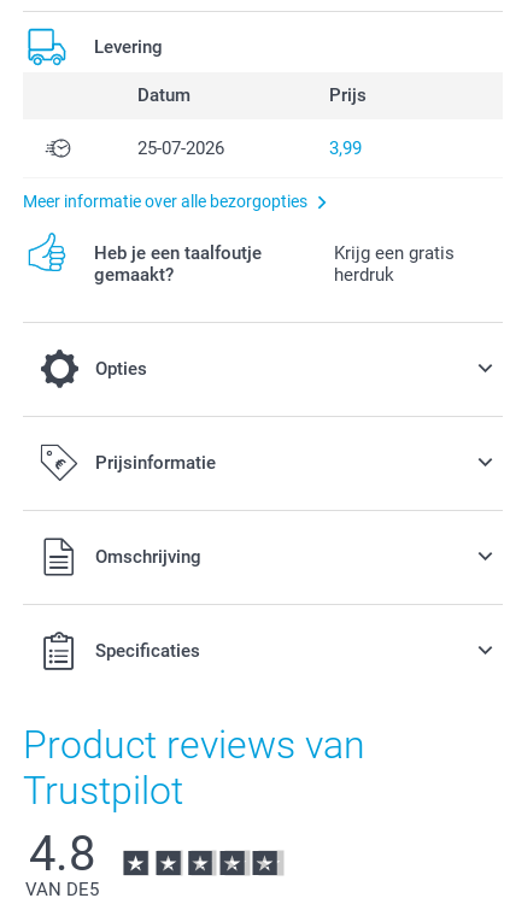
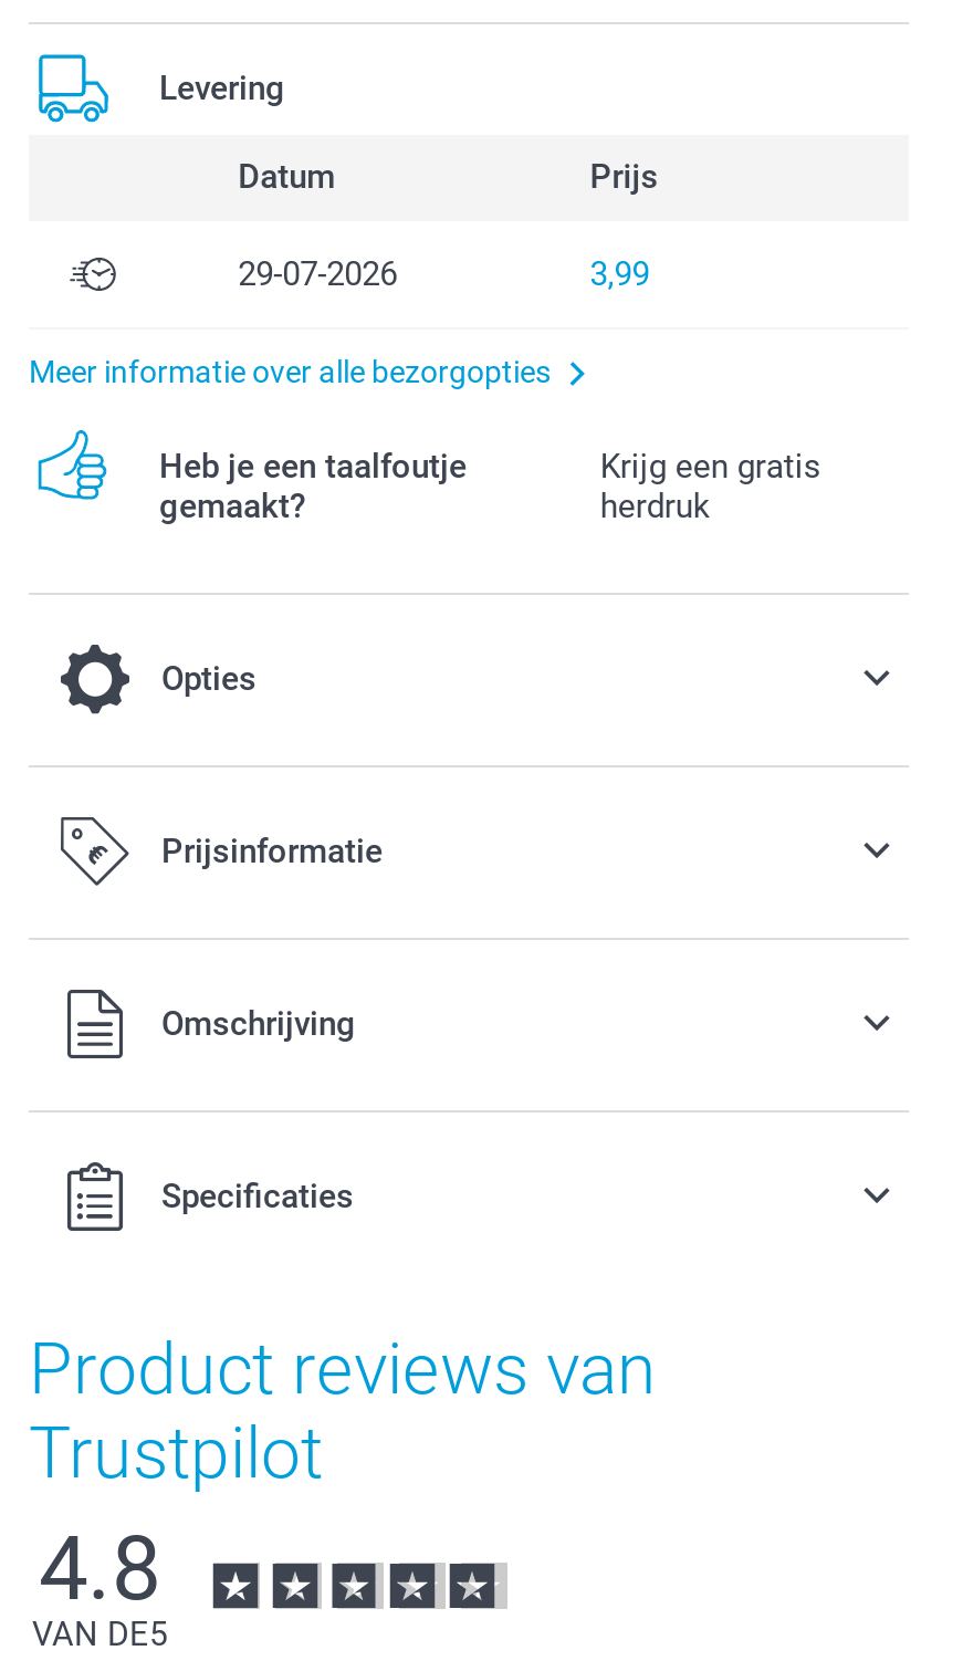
- 25-07-2026
+ 29-07-2026
